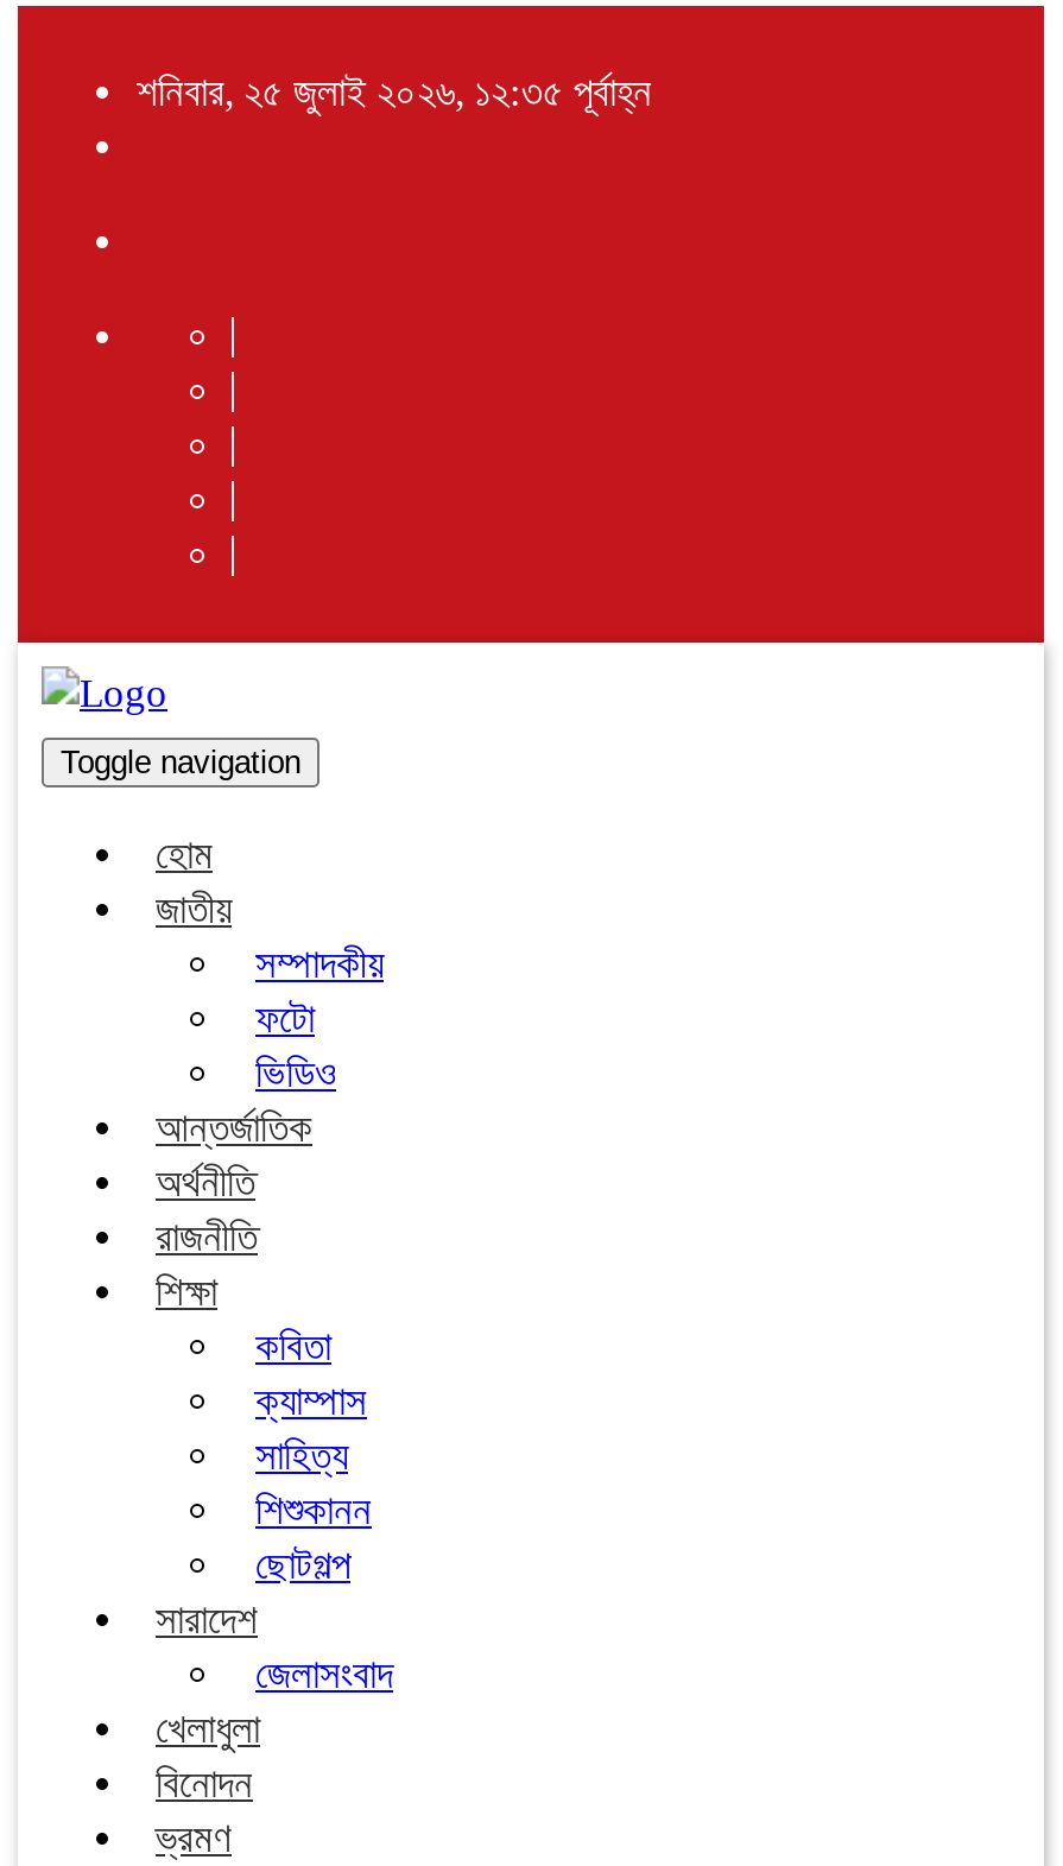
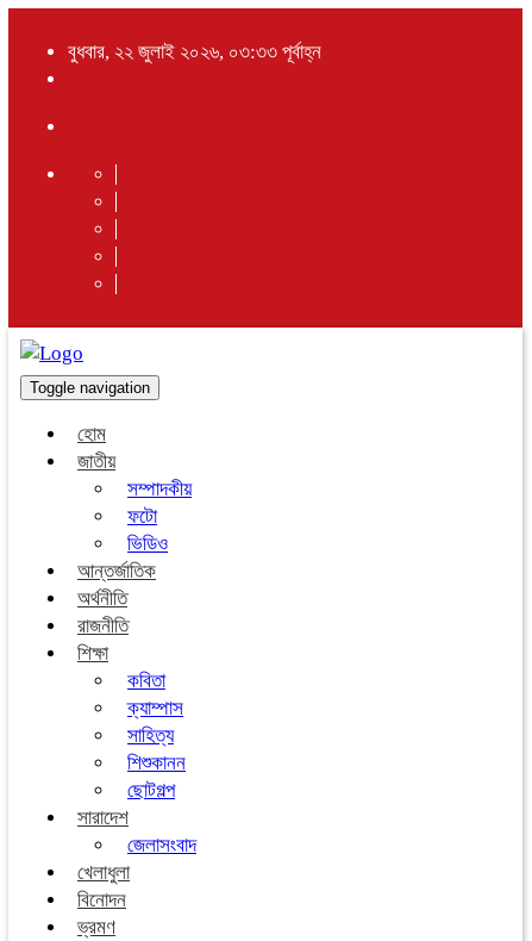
- শনিবার, ২৫ জুলাই ২০২৬, ১২:৩৫ পূর্বাহ্ন
+ বুধবার, ২২ জুলাই ২০২৬, ০৩:৩৩ পূর্বাহ্ন
